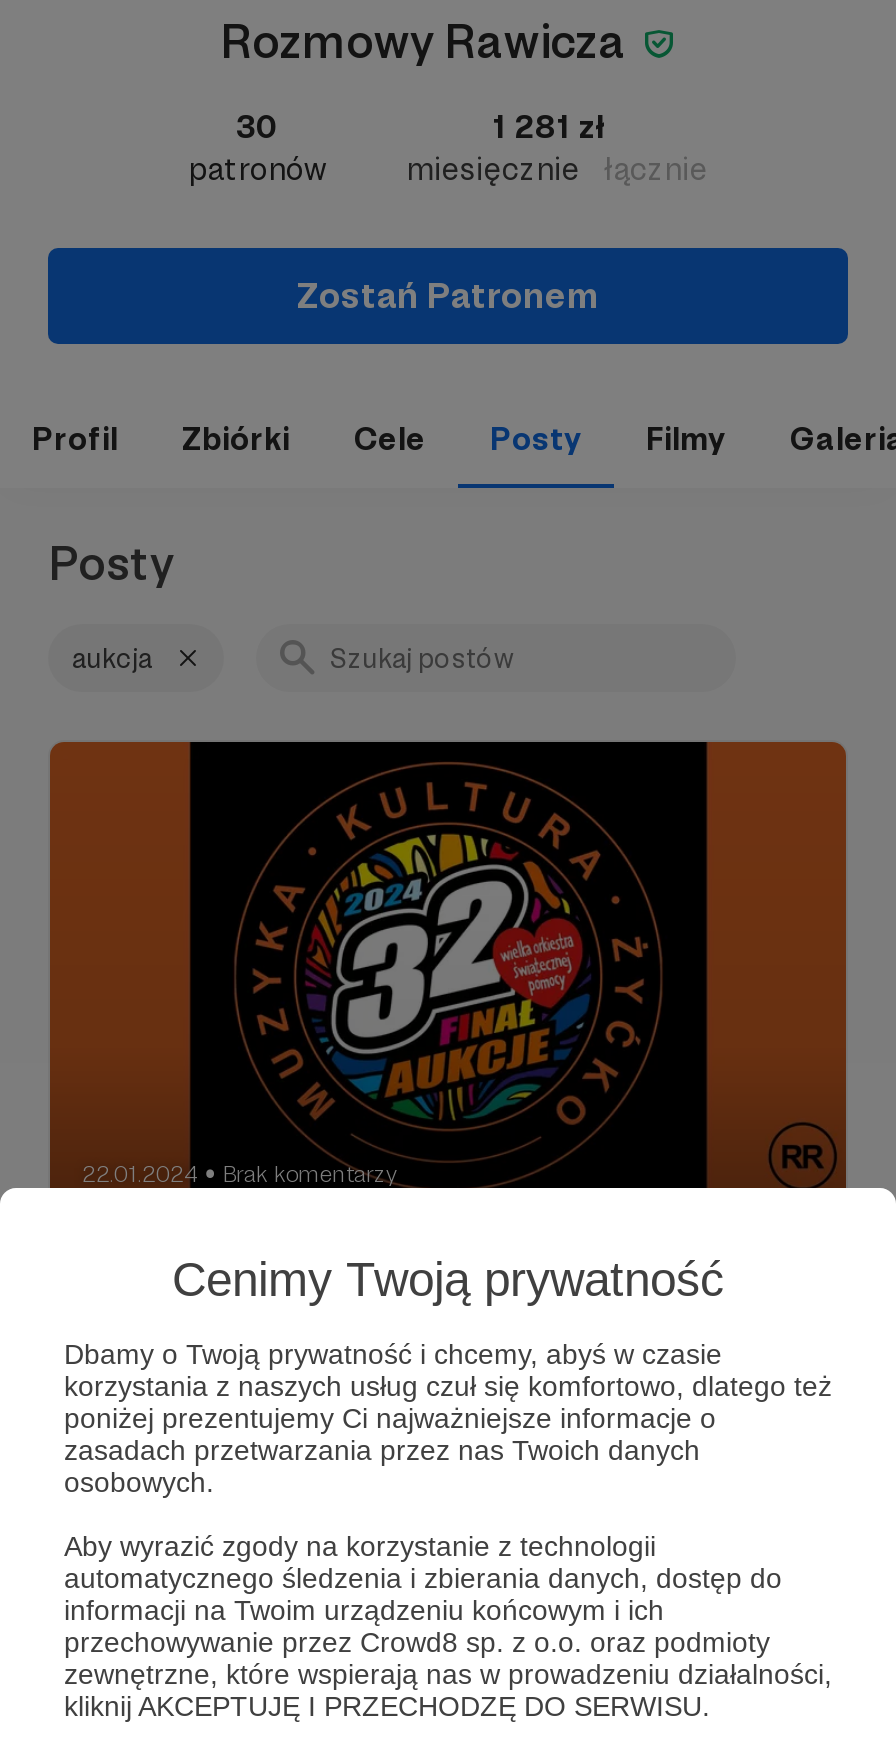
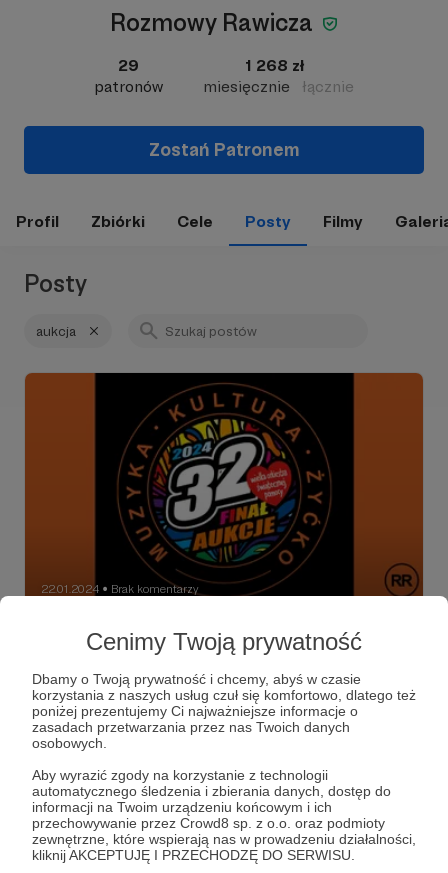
- 30
+ 29

- 1 281 zł
+ 1 268 zł
